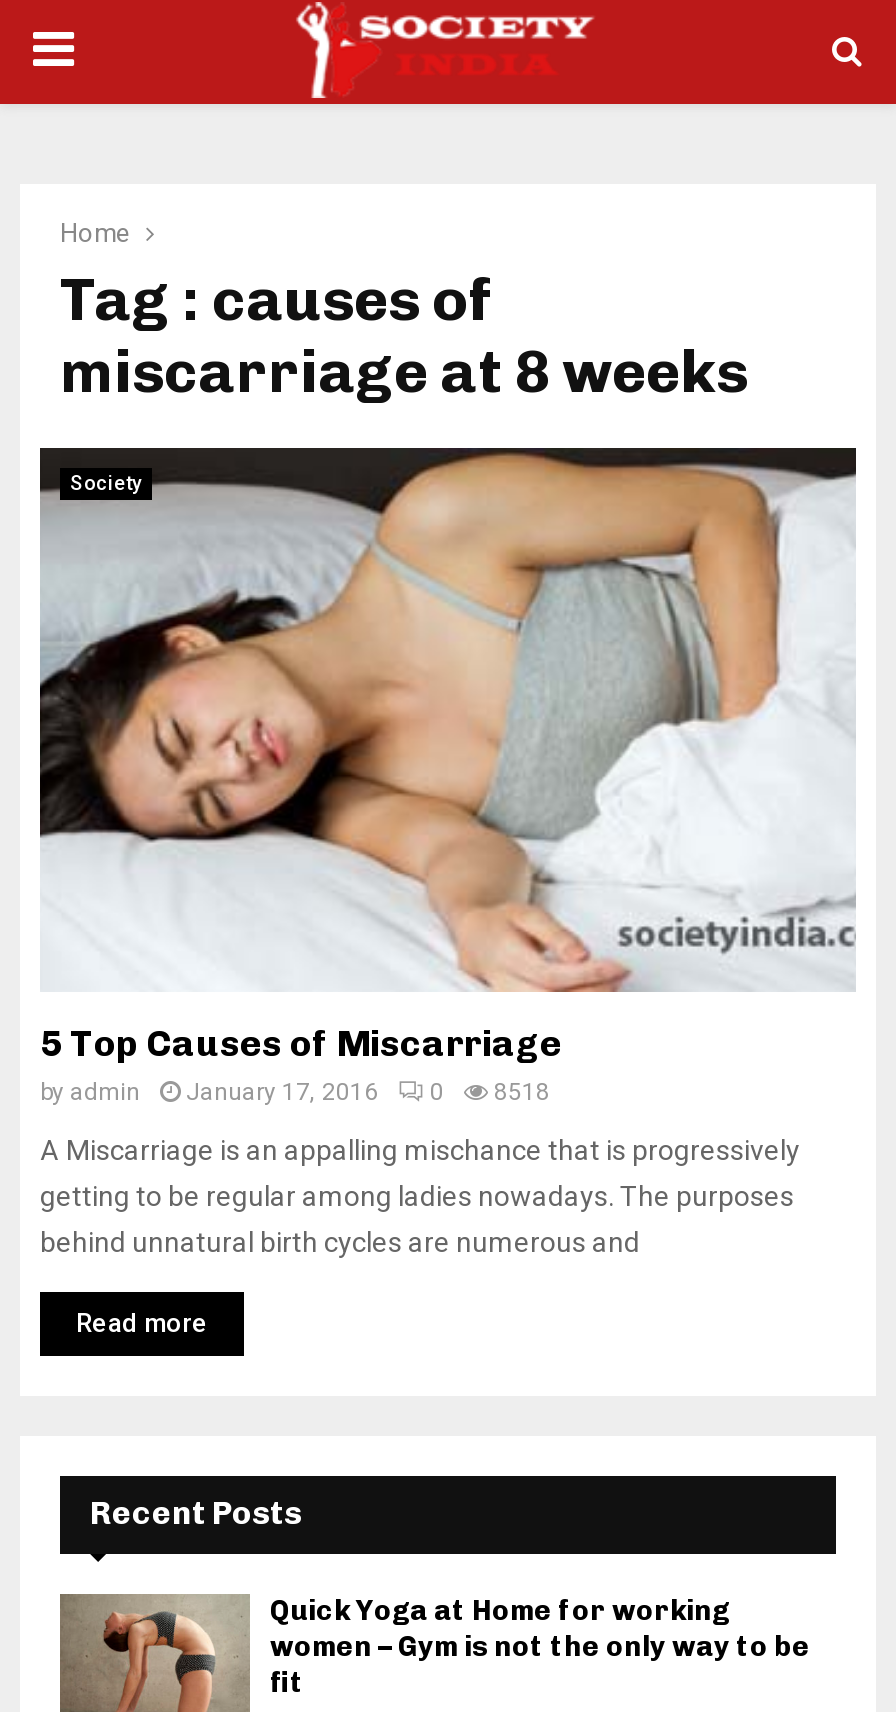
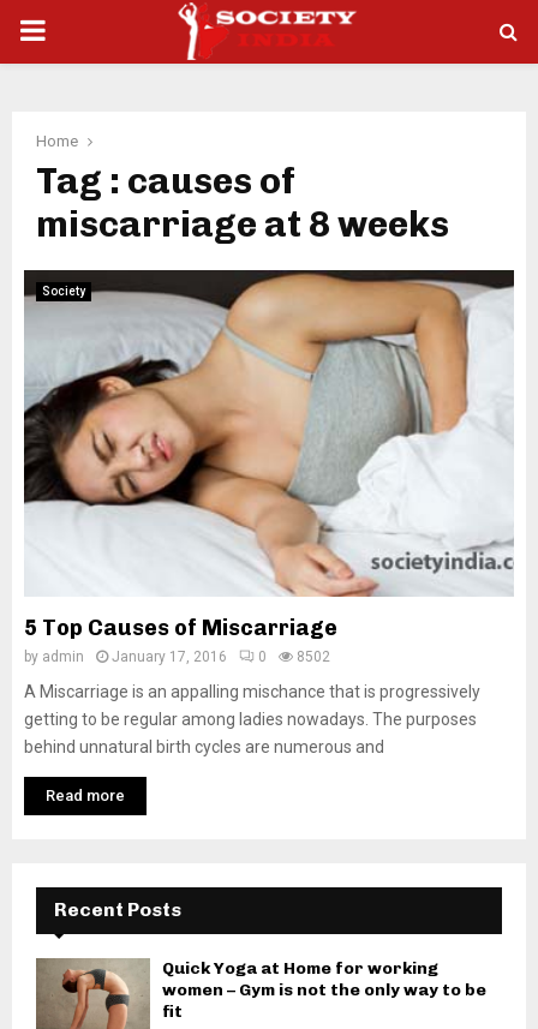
- by admin January 17, 2016 0 8518
+ by admin January 17, 2016 0 8502
